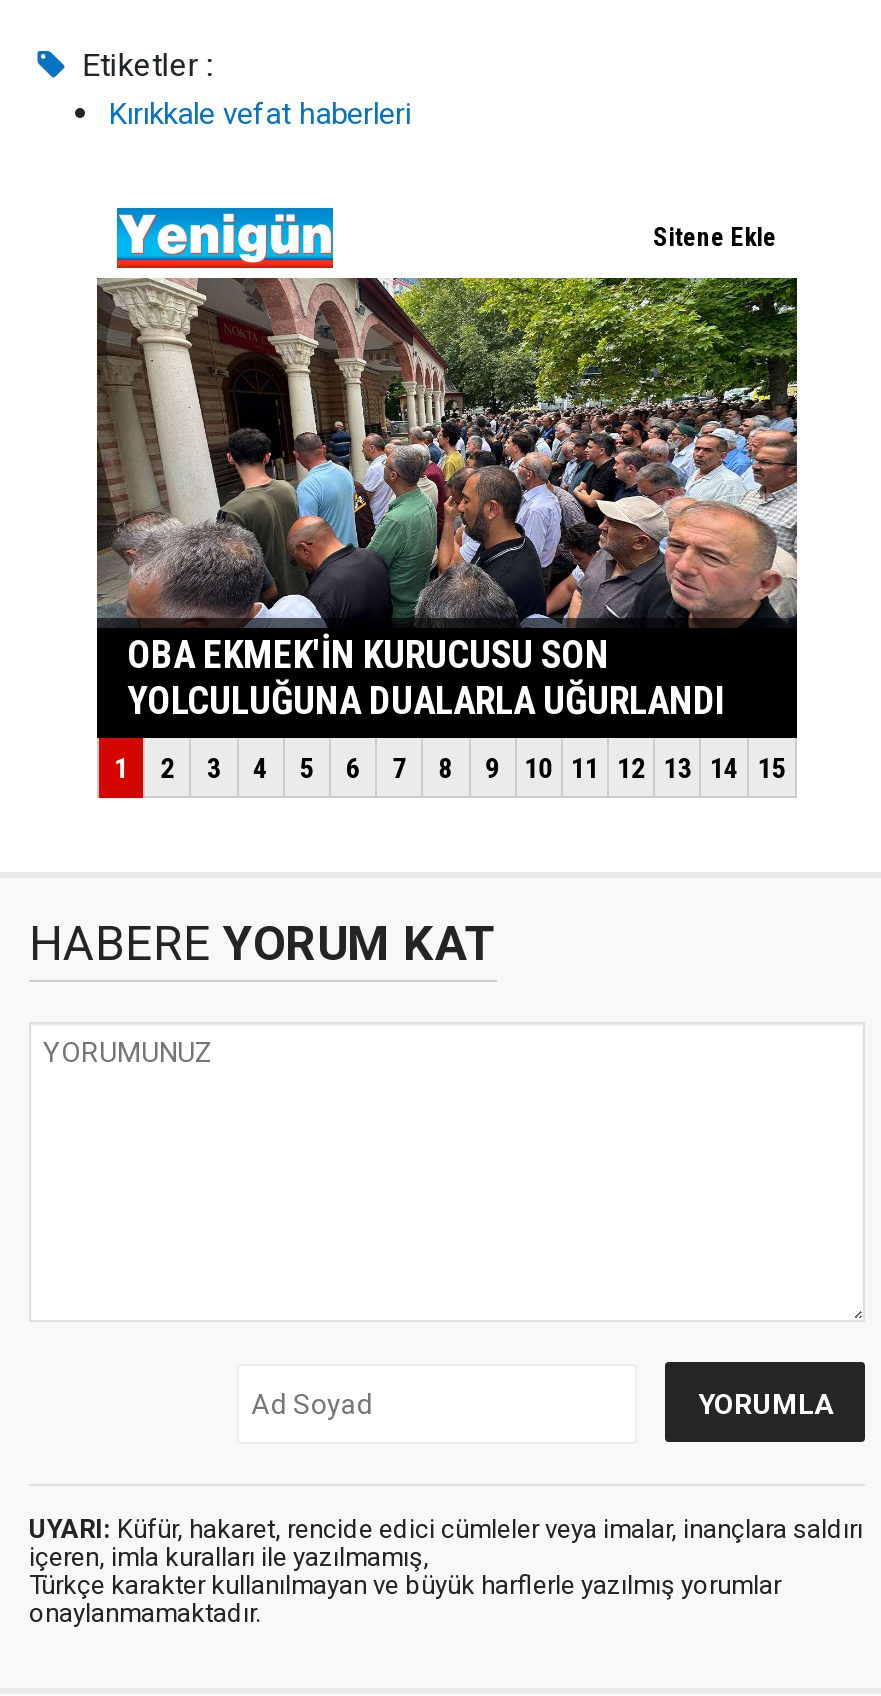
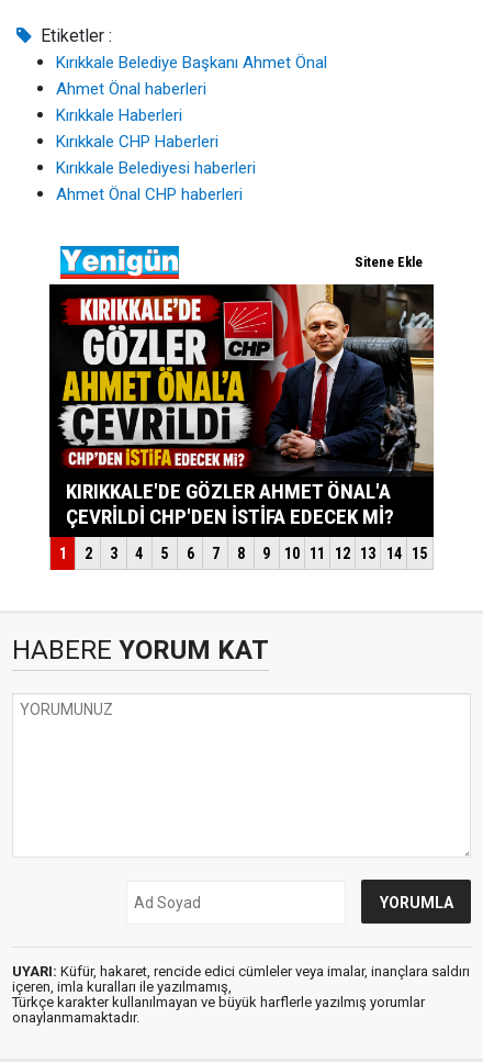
- Kırıkkale vefat haberleri
+ Kırıkkale Belediye Başkanı Ahmet Önal
+ Ahmet Önal haberleri
+ Kırıkkale Haberleri
+ Kırıkkale CHP Haberleri
+ Kırıkkale Belediyesi haberleri
+ Ahmet Önal CHP haberleri

- [image]
+ [image]
